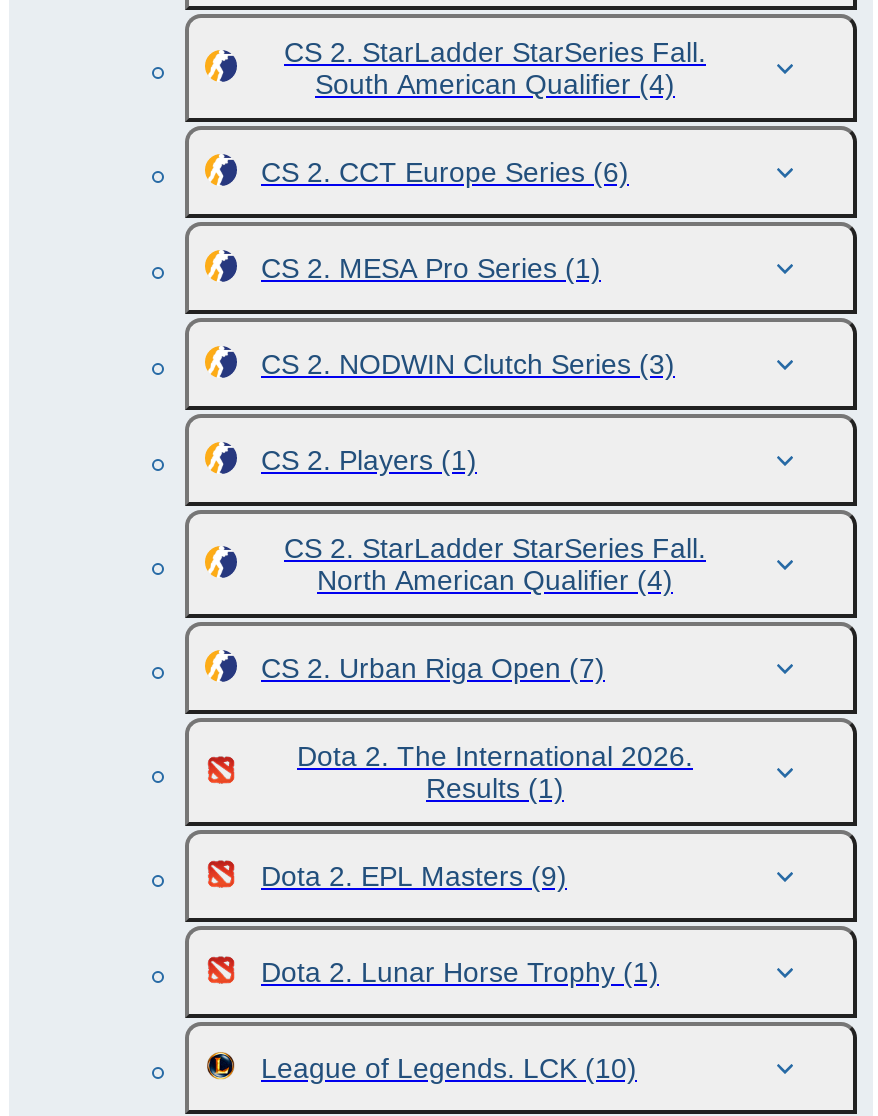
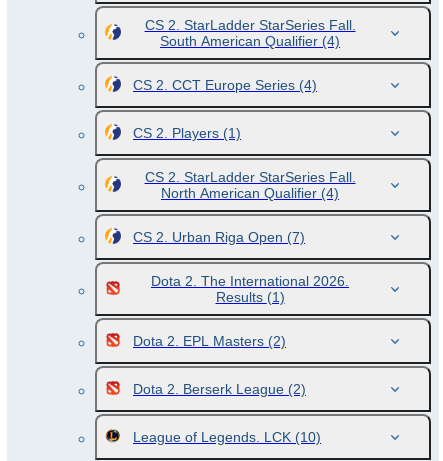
- CS 2. CCT Europe Series (6)
- CS 2. MESA Pro Series (1)
- CS 2. NODWIN Clutch Series (3)
+ CS 2. CCT Europe Series (4)

- Dota 2. EPL Masters (9)
+ Dota 2. EPL Masters (2)

- Dota 2. Lunar Horse Trophy (1)
+ Dota 2. Berserk League (2)
